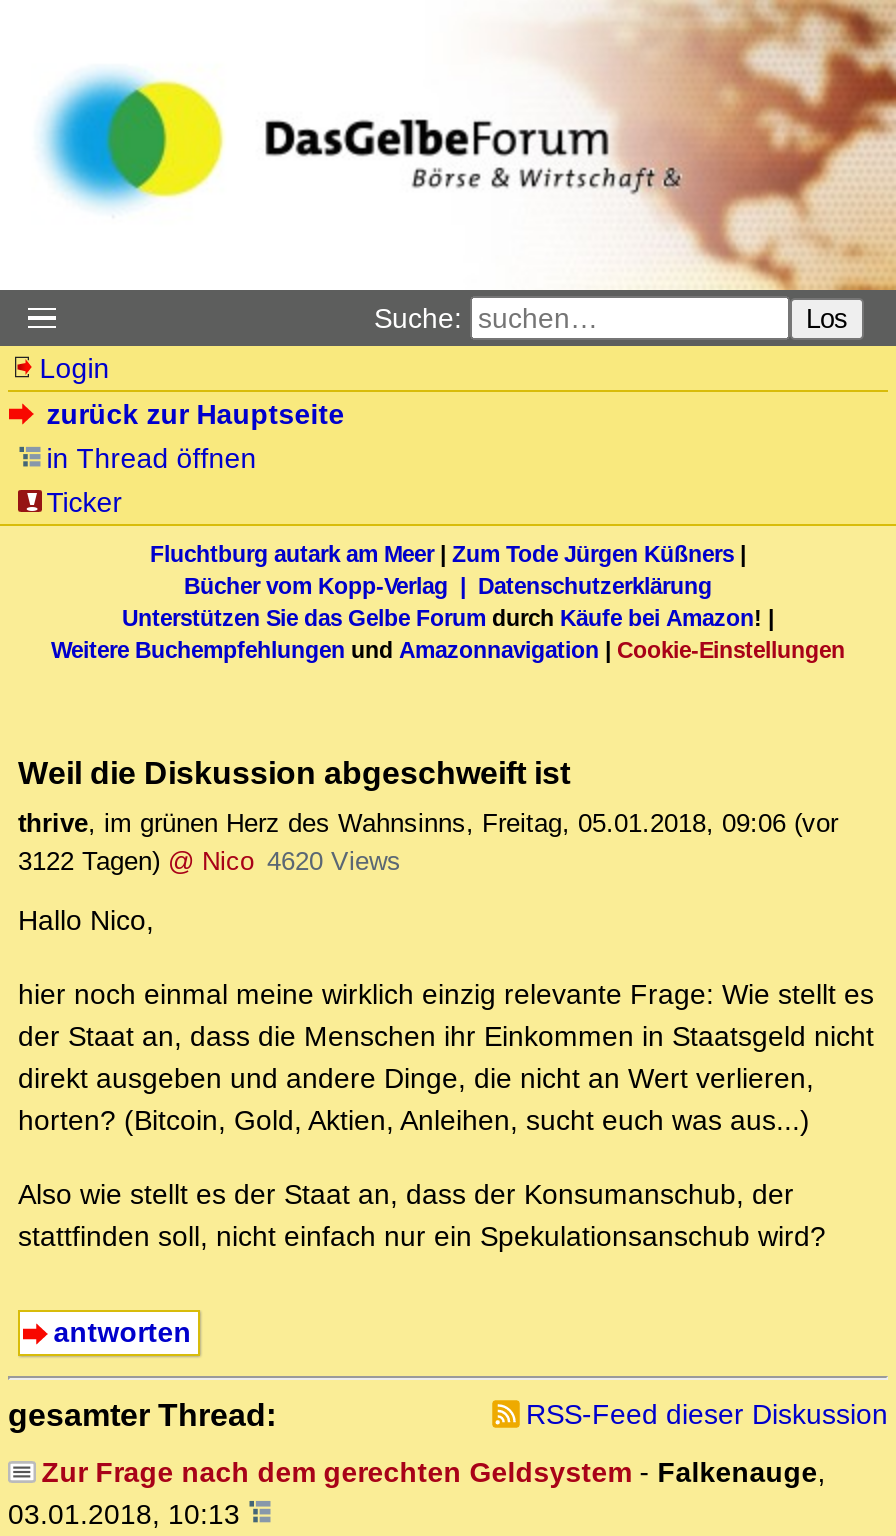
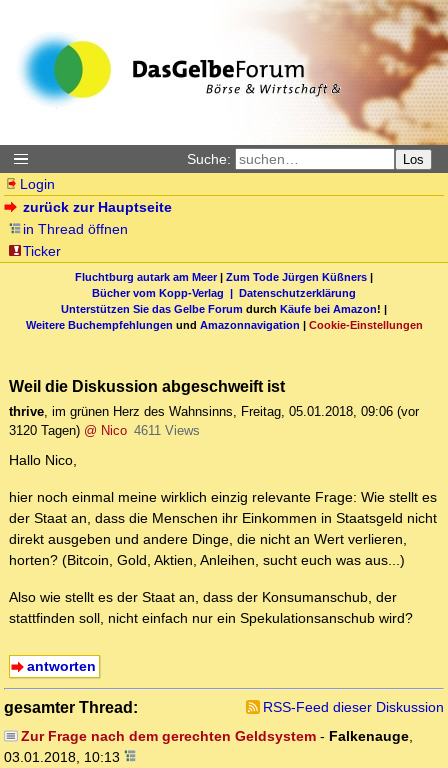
- 3122 Tagen) @ Nico 4620 Views
+ 3120 Tagen) @ Nico 4611 Views
